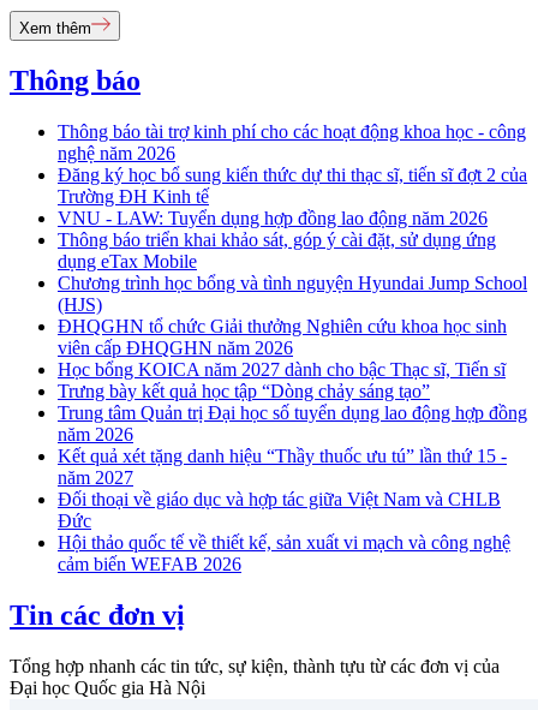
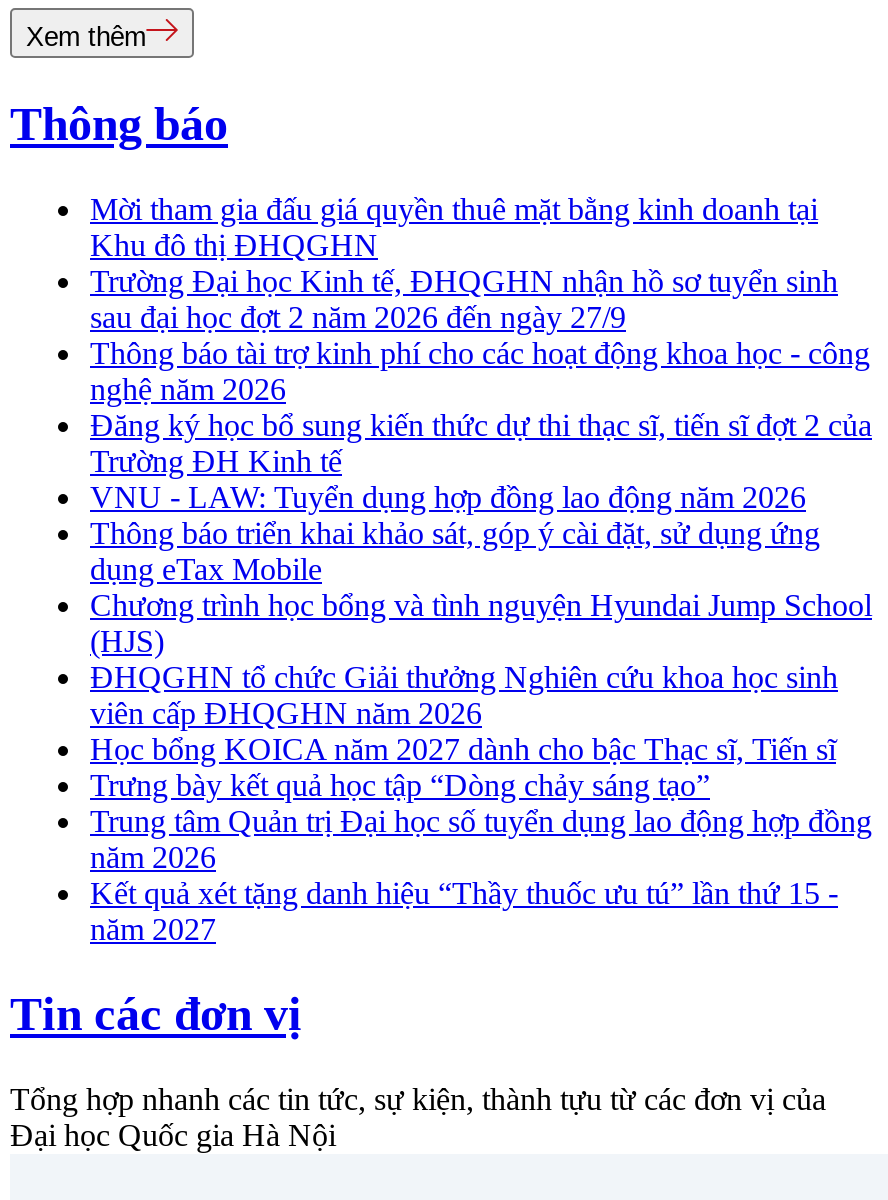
+ Mời tham gia đấu giá quyền thuê mặt bằng kinh doanh tại
+ Khu đô thị ĐHQGHN
+ Trường Đại học Kinh tế, ĐHQGHN nhận hồ sơ tuyển sinh
+ sau đại học đợt 2 năm 2026 đến ngày 27/9

moved down: Thông báo tài trợ kinh phí cho các hoạt động khoa học - công | nghệ năm 2026 | Đăng ký học bổ sung kiến thức dự thi thạc sĩ, tiến sĩ đợt 2 của | ... | Kết quả xét tặng danh hiệu “Thầy thuốc ưu tú” lần thứ 15 - | năm 2027

- Đối thoại về giáo dục và hợp tác giữa Việt Nam và CHLB
- Đức
- Hội thảo quốc tế về thiết kế, sản xuất vi mạch và công nghệ
- cảm biến WEFAB 2026
